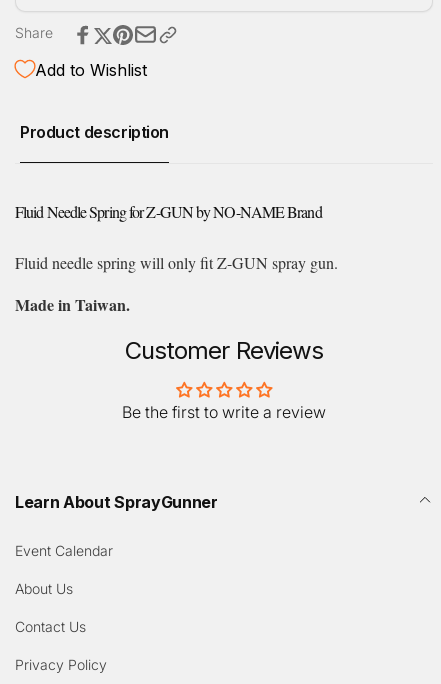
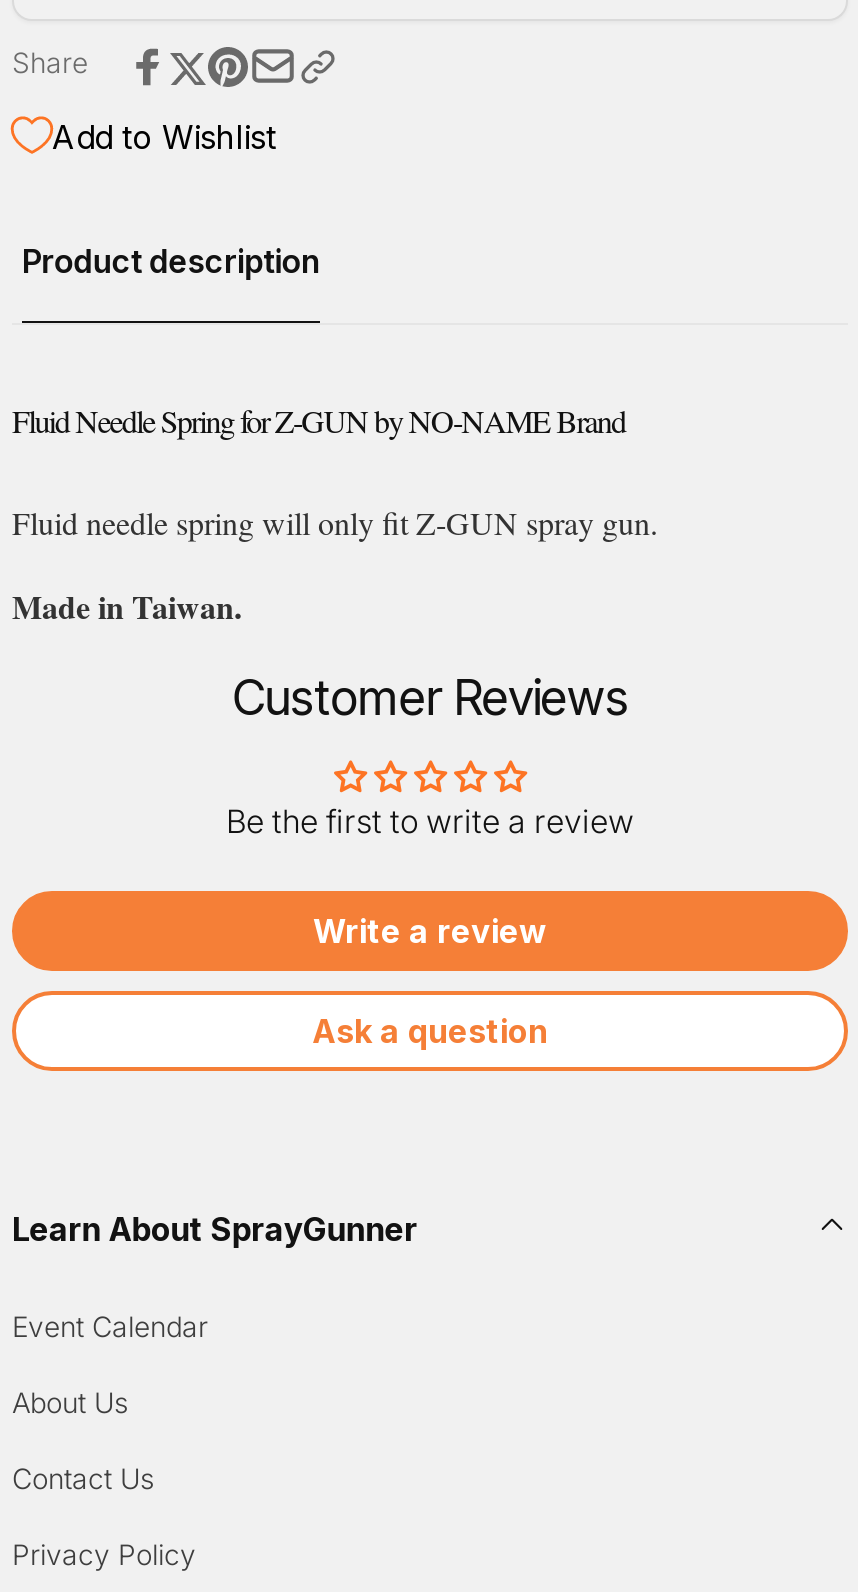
+ Write a review
+ Ask a question
